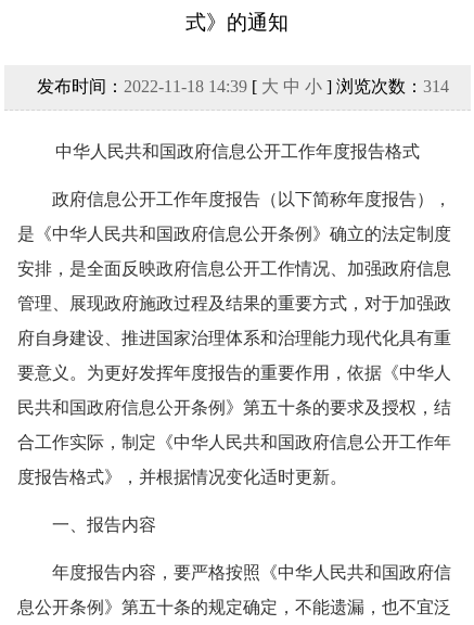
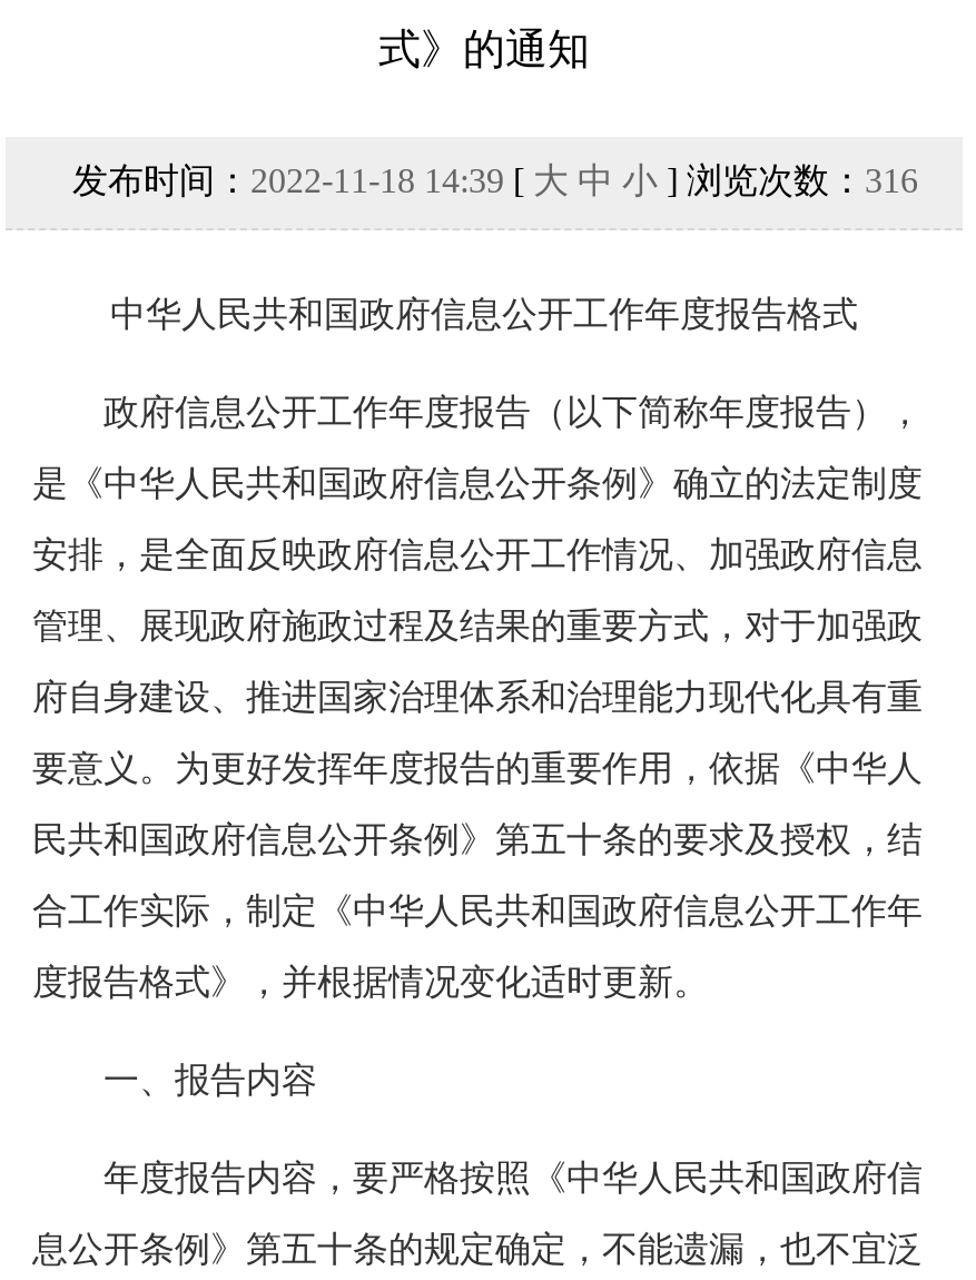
- 发布时间：2022-11-18 14:39 [大 中 小] 浏览次数：314
+ 发布时间：2022-11-18 14:39 [大 中 小] 浏览次数：316
